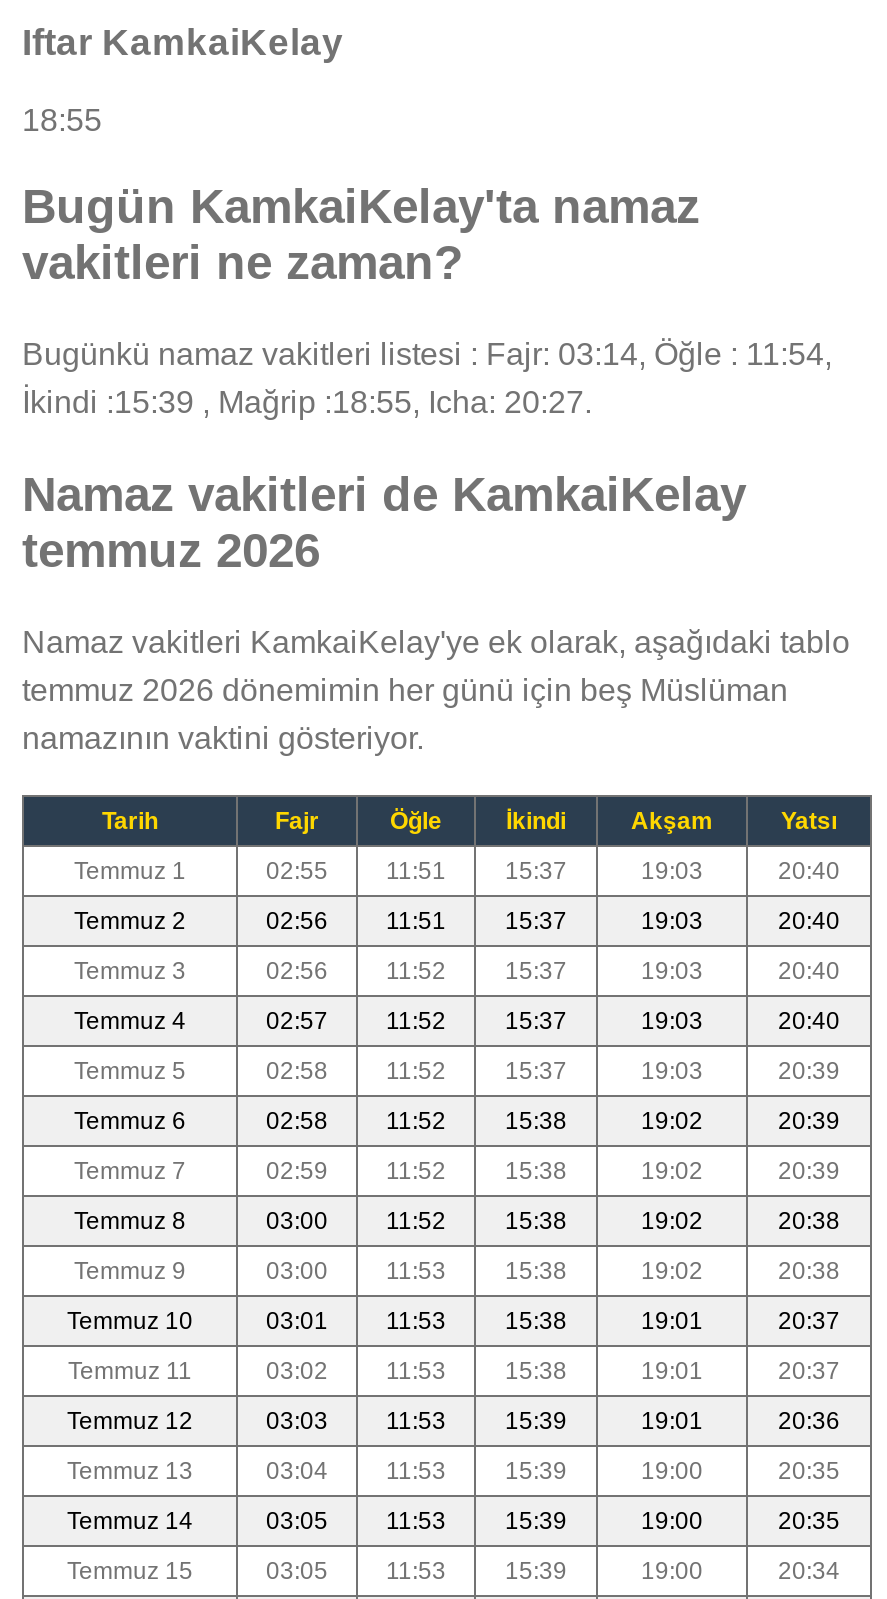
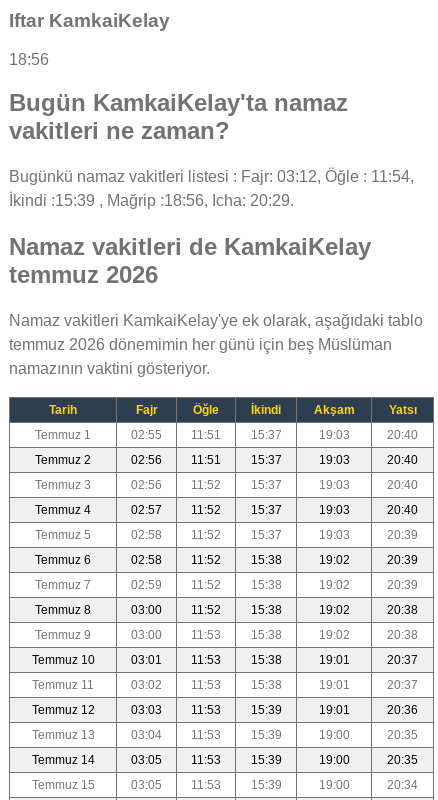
- 18:55
+ 18:56

- Bugünkü namaz vakitleri listesi : Fajr: 03:14, Öğle : 11:54,
+ Bugünkü namaz vakitleri listesi : Fajr: 03:12, Öğle : 11:54,

- İkindi :15:39 , Mağrip :18:55, Icha: 20:27.
+ İkindi :15:39 , Mağrip :18:56, Icha: 20:29.
